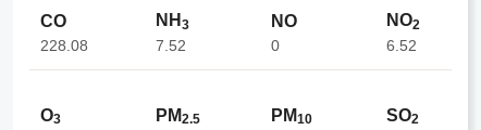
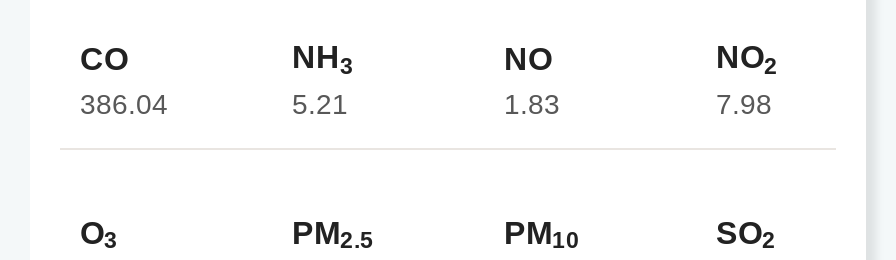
- 228.08
+ 386.04

- 7.52
+ 5.21

- 0
+ 1.83

- 6.52
+ 7.98
